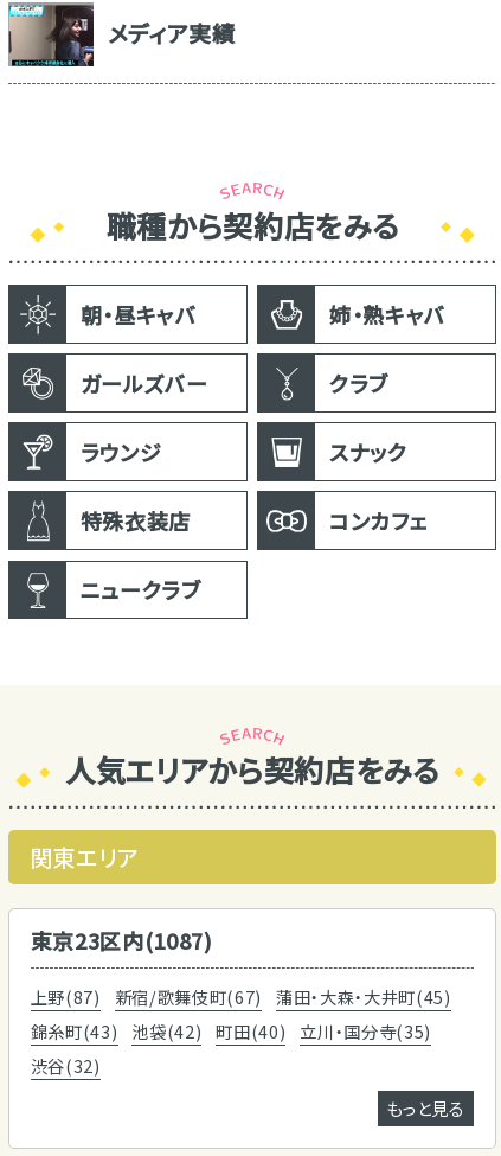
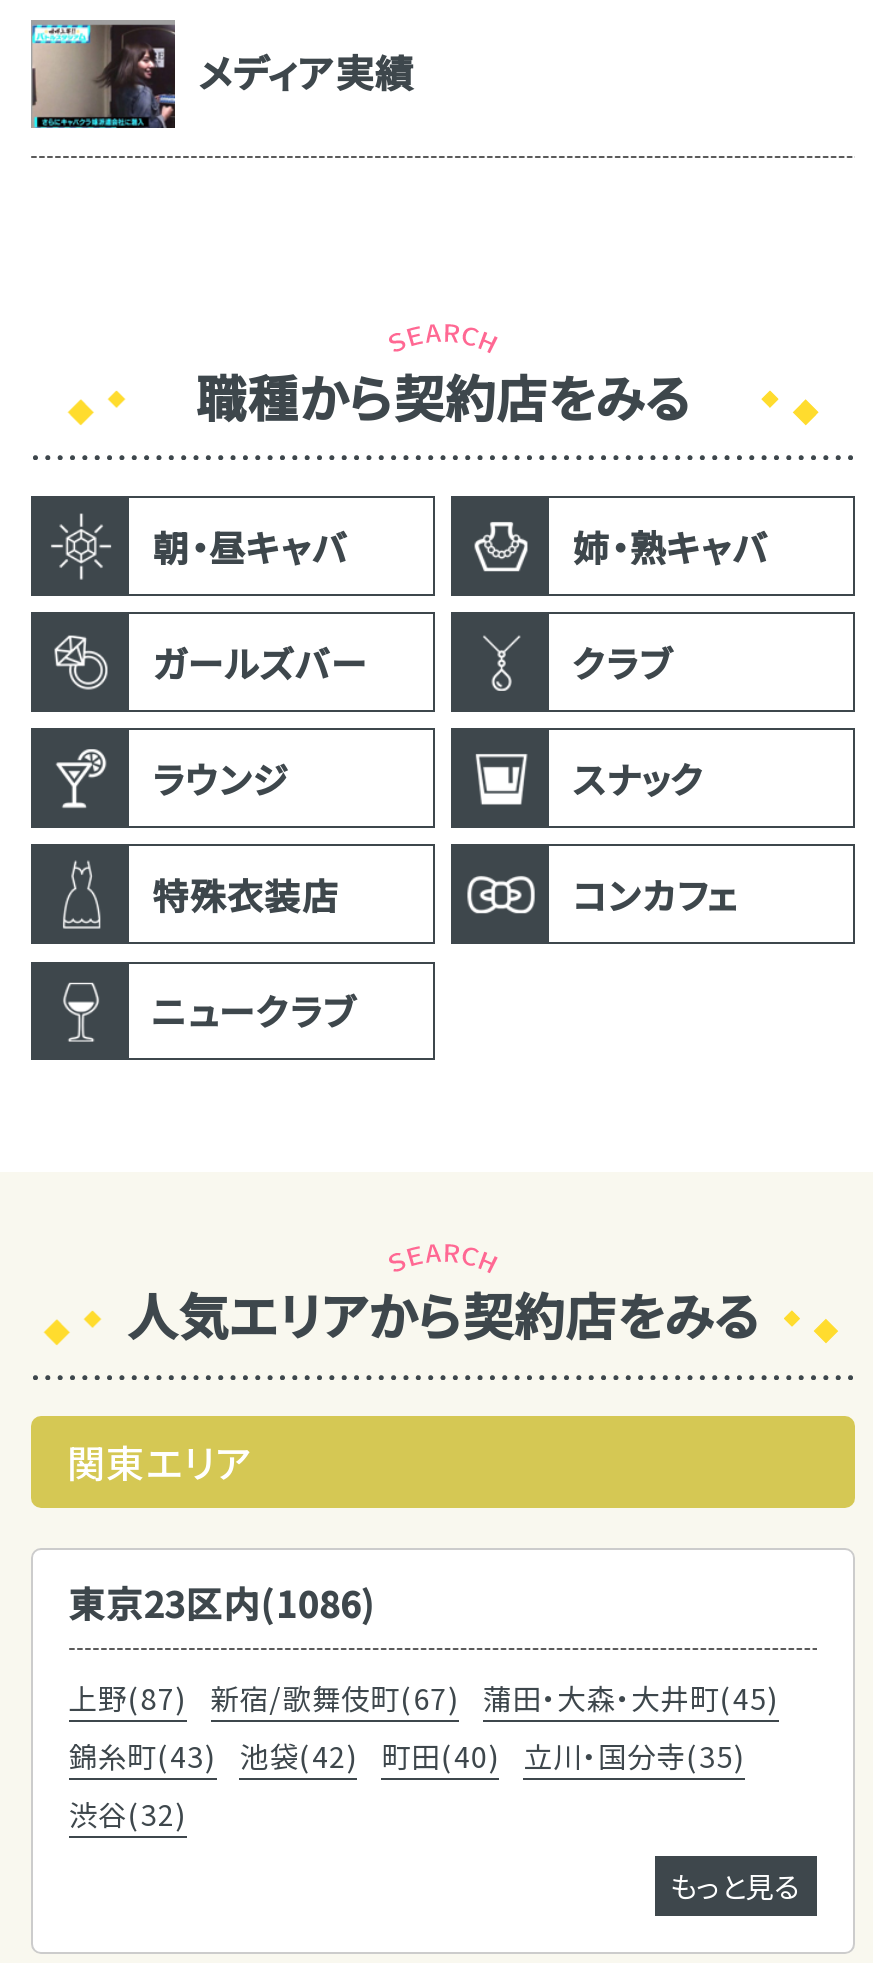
- 東京23区内(1087)
+ 東京23区内(1086)
